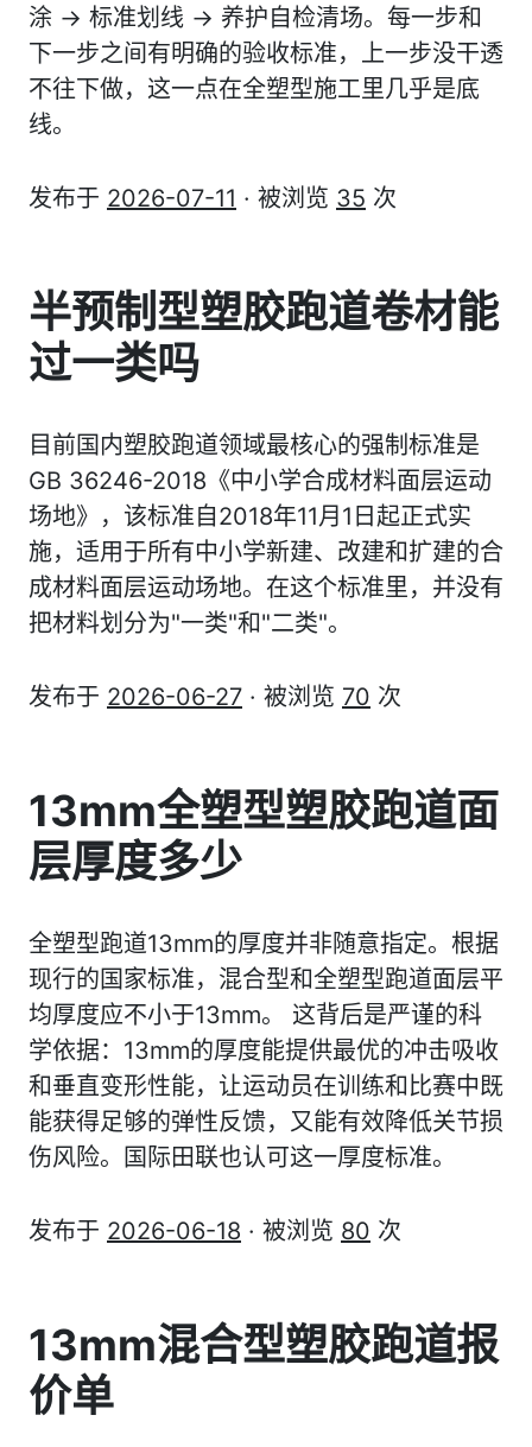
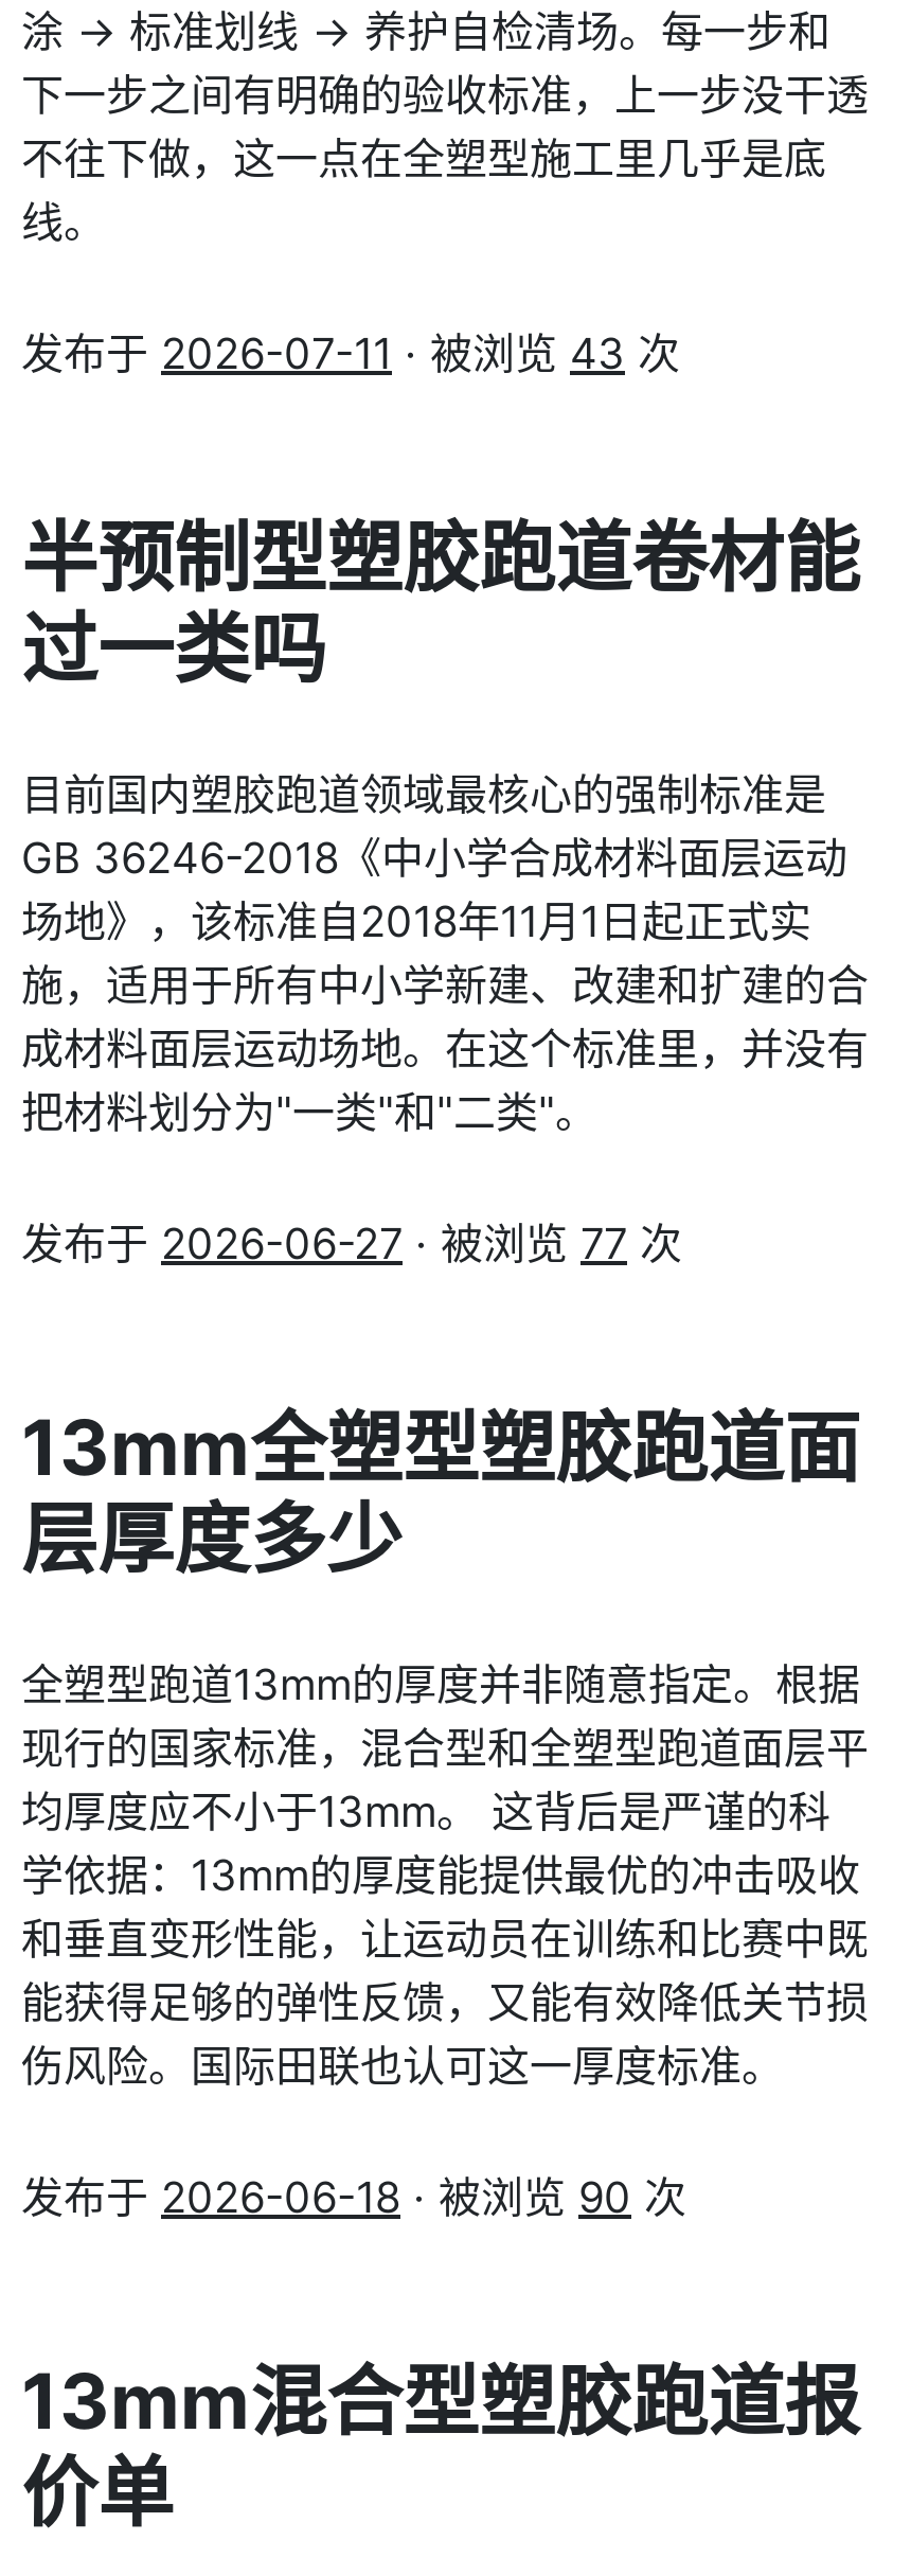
- 发布于2026-07-11 · 被浏览35次
+ 发布于2026-07-11 · 被浏览43次

- 发布于2026-06-27 · 被浏览70次
+ 发布于2026-06-27 · 被浏览77次

- 发布于2026-06-18 · 被浏览80次
+ 发布于2026-06-18 · 被浏览90次
